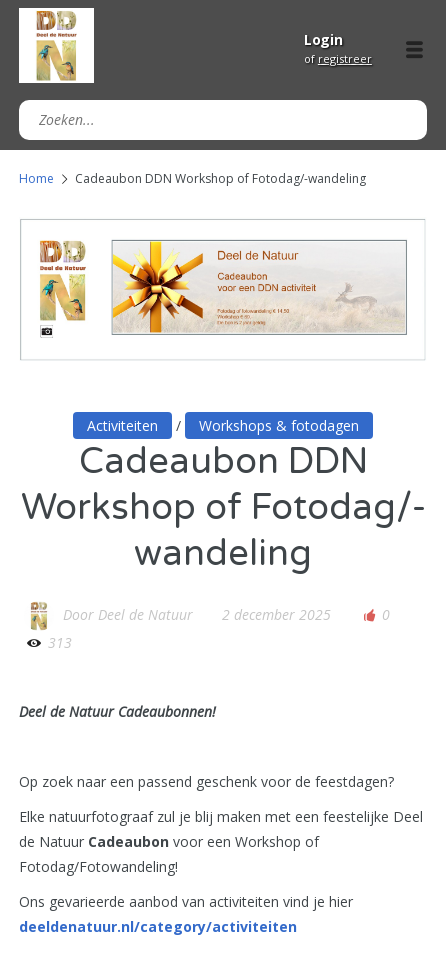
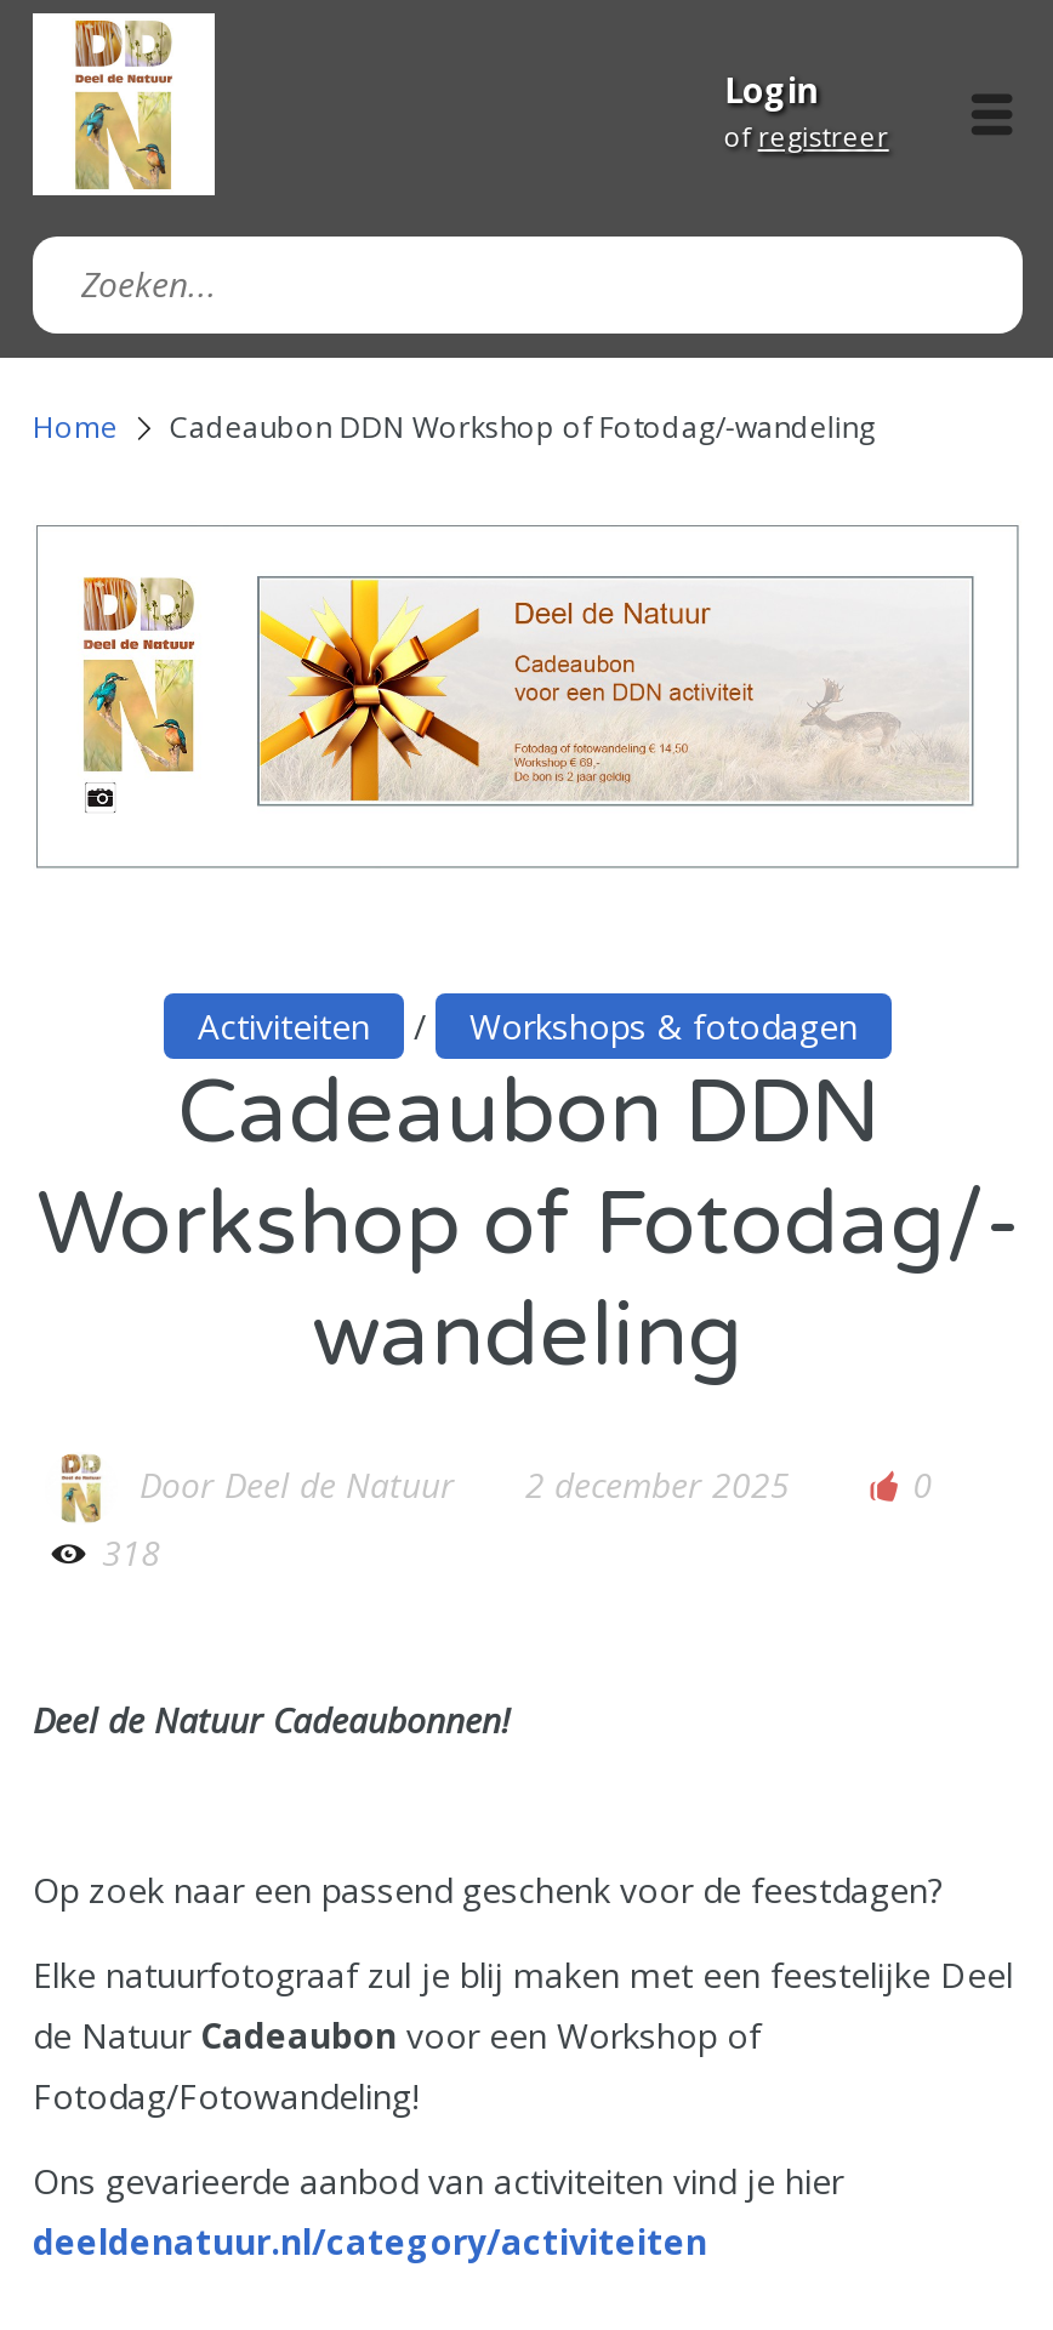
- 313
+ 318
